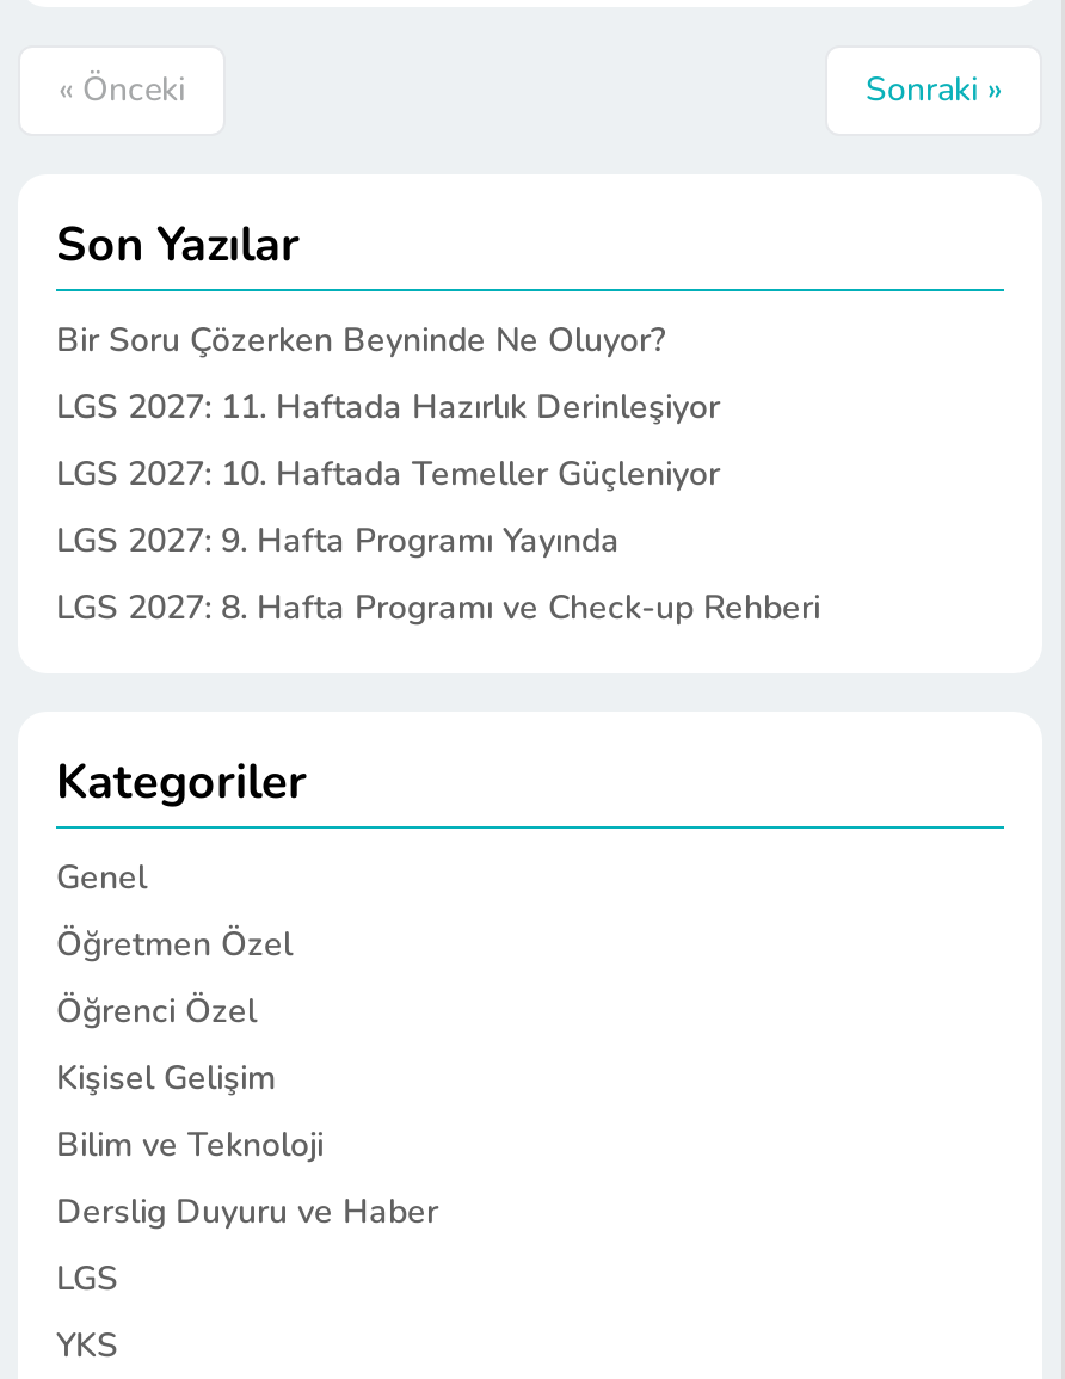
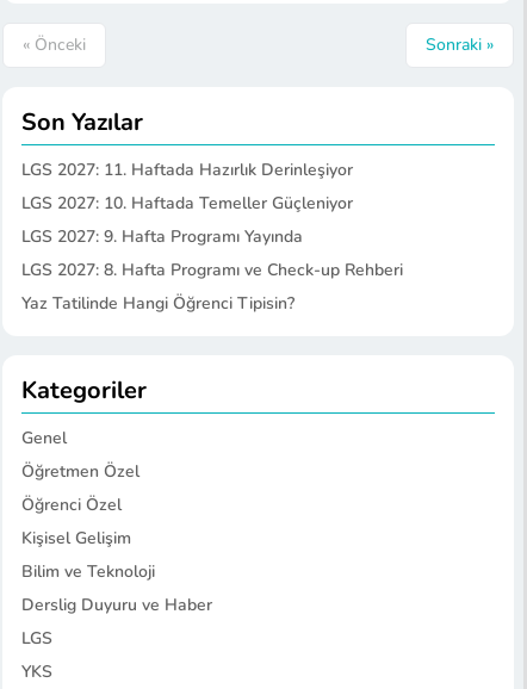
- Bir Soru Çözerken Beyninde Ne Oluyor?

moved up: LGS 2027: 11. Haftada Hazırlık Derinleşiyor | LGS 2027: 10. Haftada Temeller Güçleniyor | LGS 2027: 9. Hafta Programı Yayında | LGS 2027: 8. Hafta Programı ve Check-up Rehberi

+ Yaz Tatilinde Hangi Öğrenci Tipisin?
